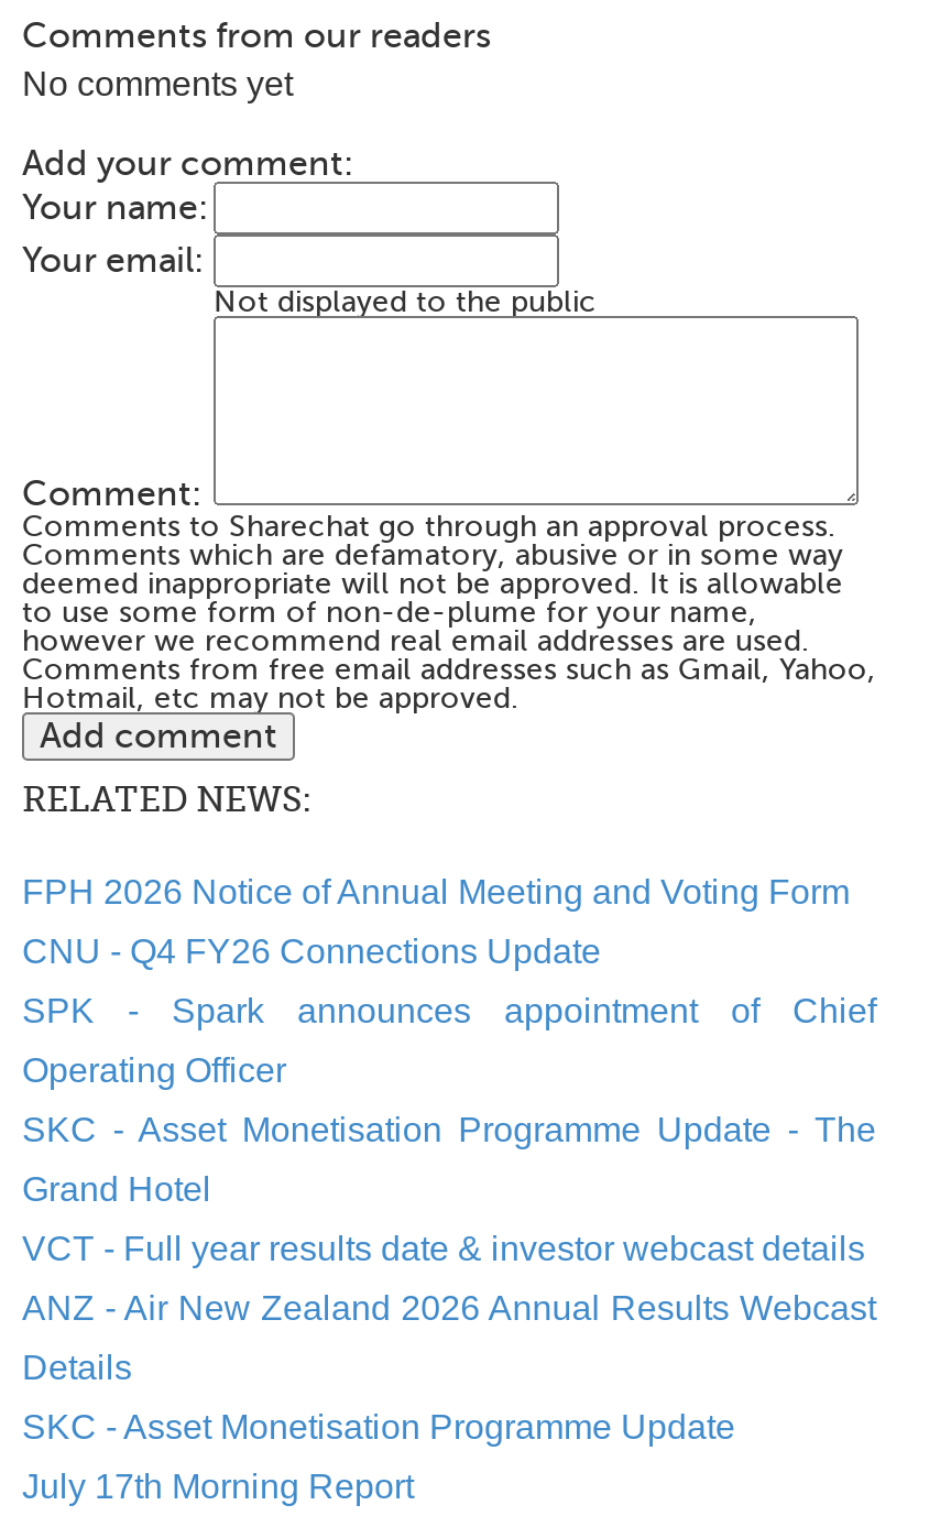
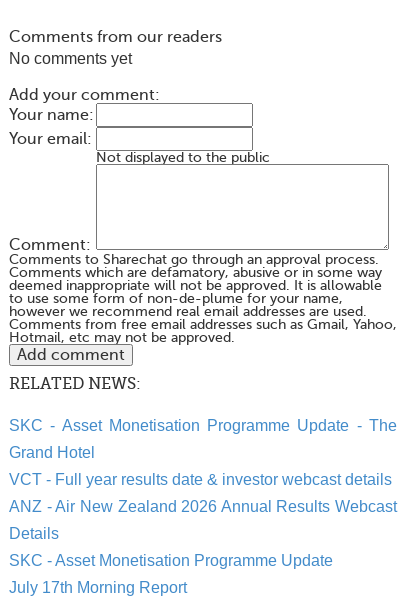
- FPH 2026 Notice of Annual Meeting and Voting Form
- CNU - Q4 FY26 Connections Update
- SPK - Spark announces appointment of Chief
- Operating Officer
